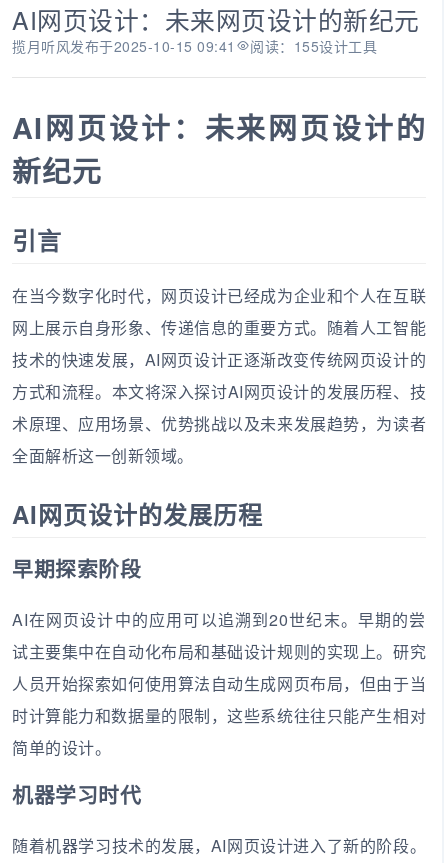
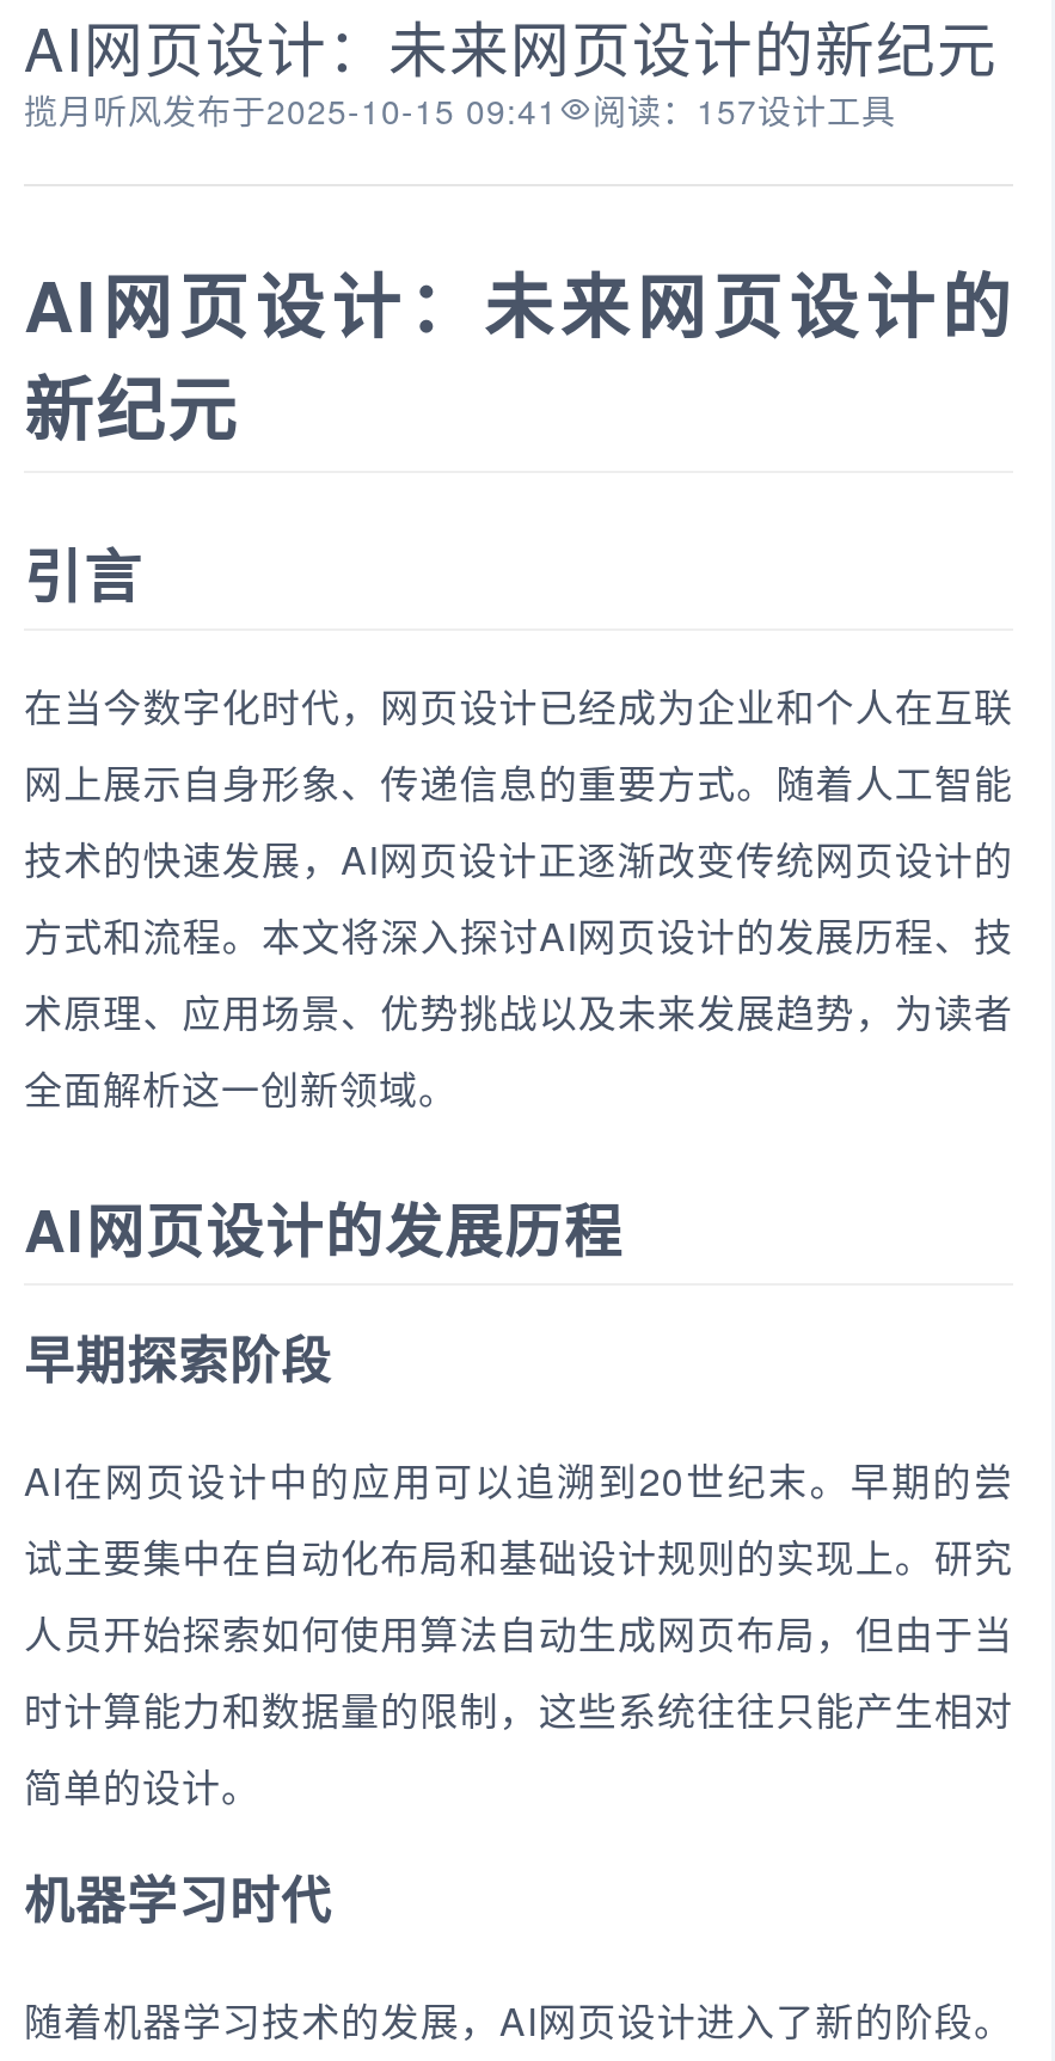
- 阅读：155设计工具
+ 阅读：157设计工具
